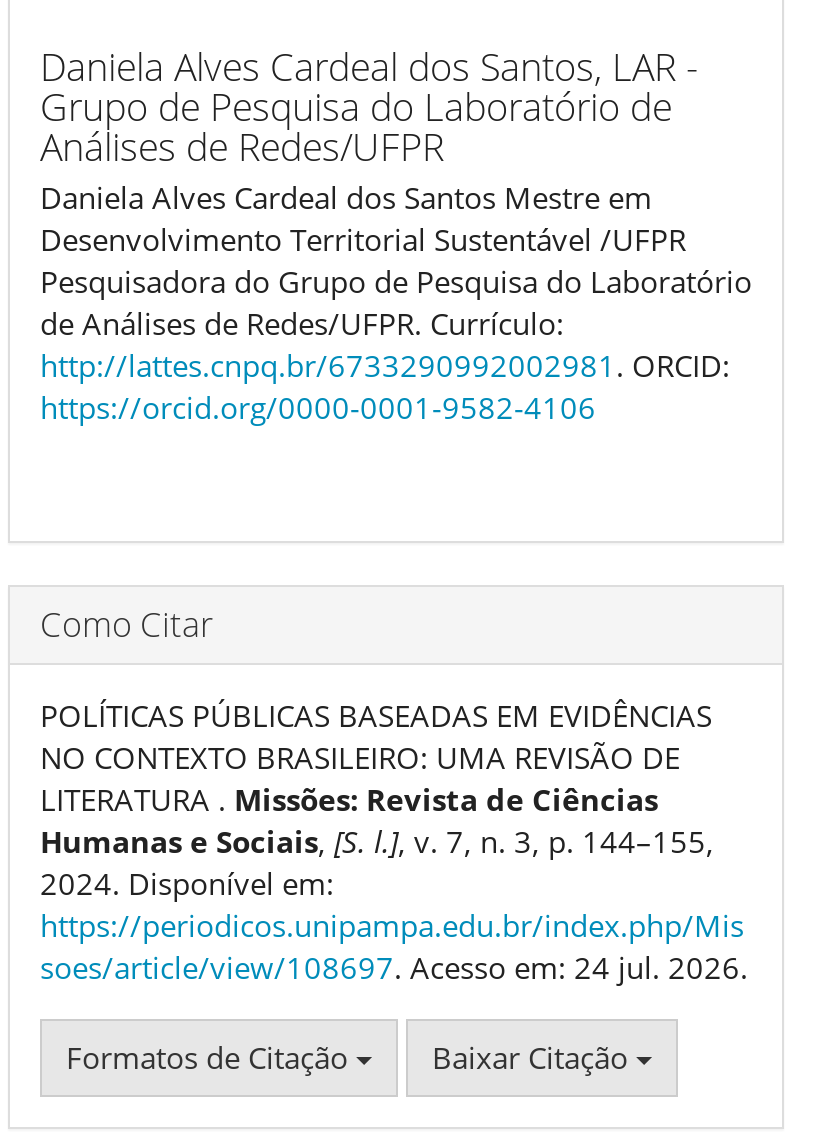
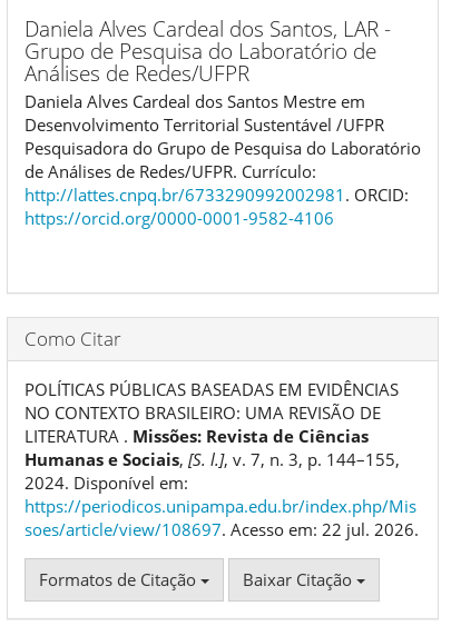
- soes/article/view/108697. Acesso em: 24 jul. 2026.
+ soes/article/view/108697. Acesso em: 22 jul. 2026.
